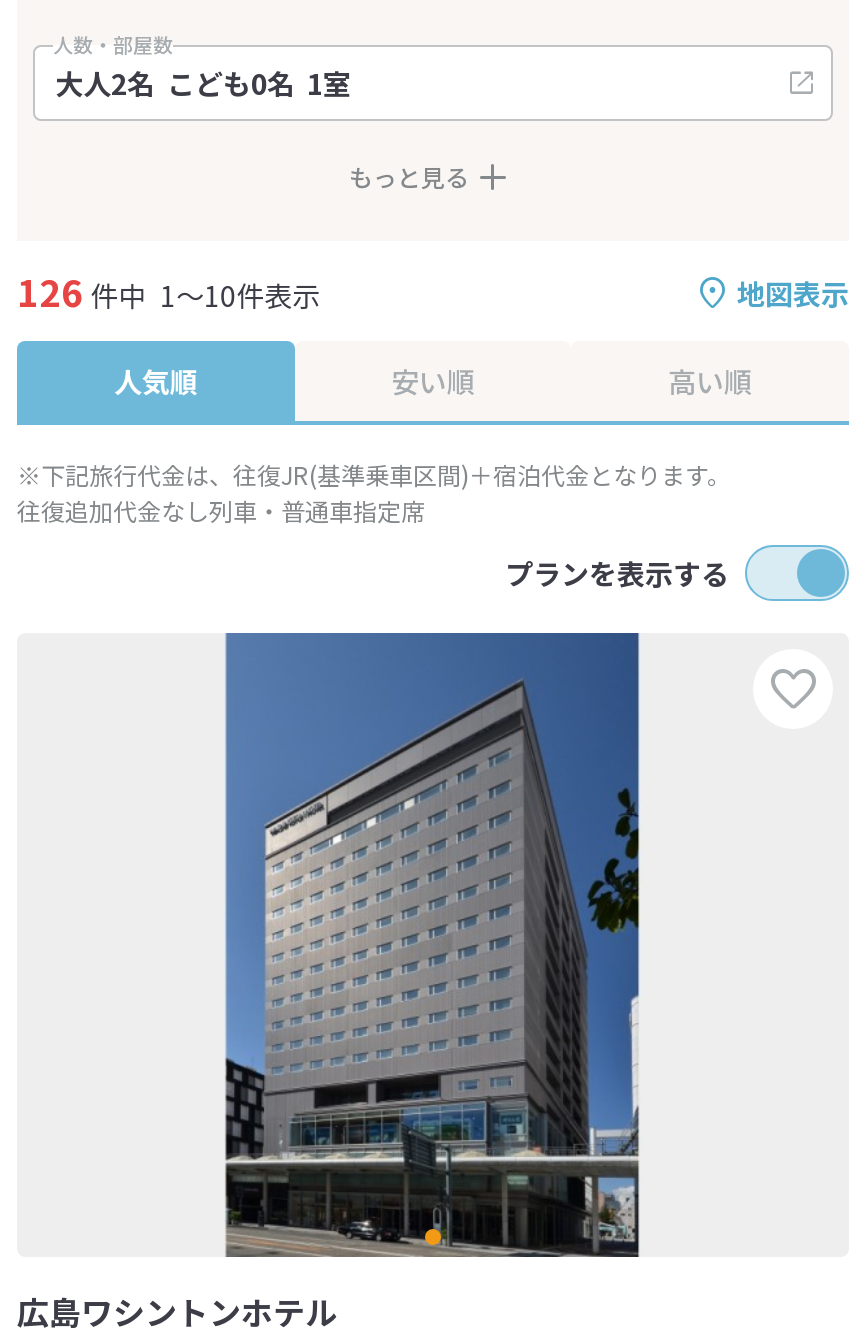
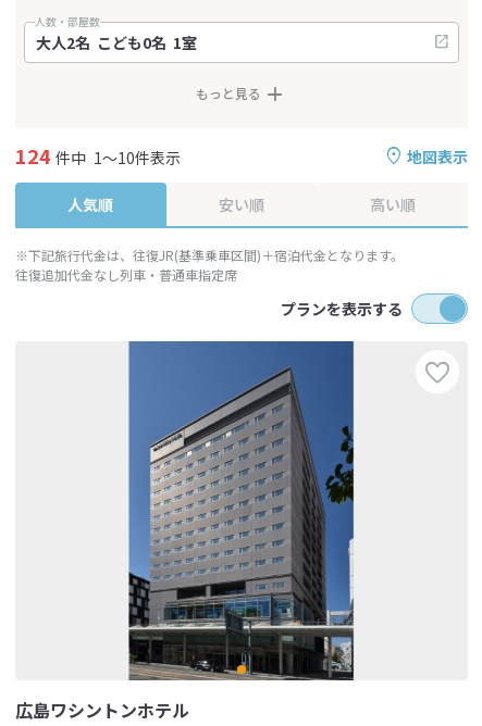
- 126 件中 1～10件表示
+ 124 件中 1～10件表示
